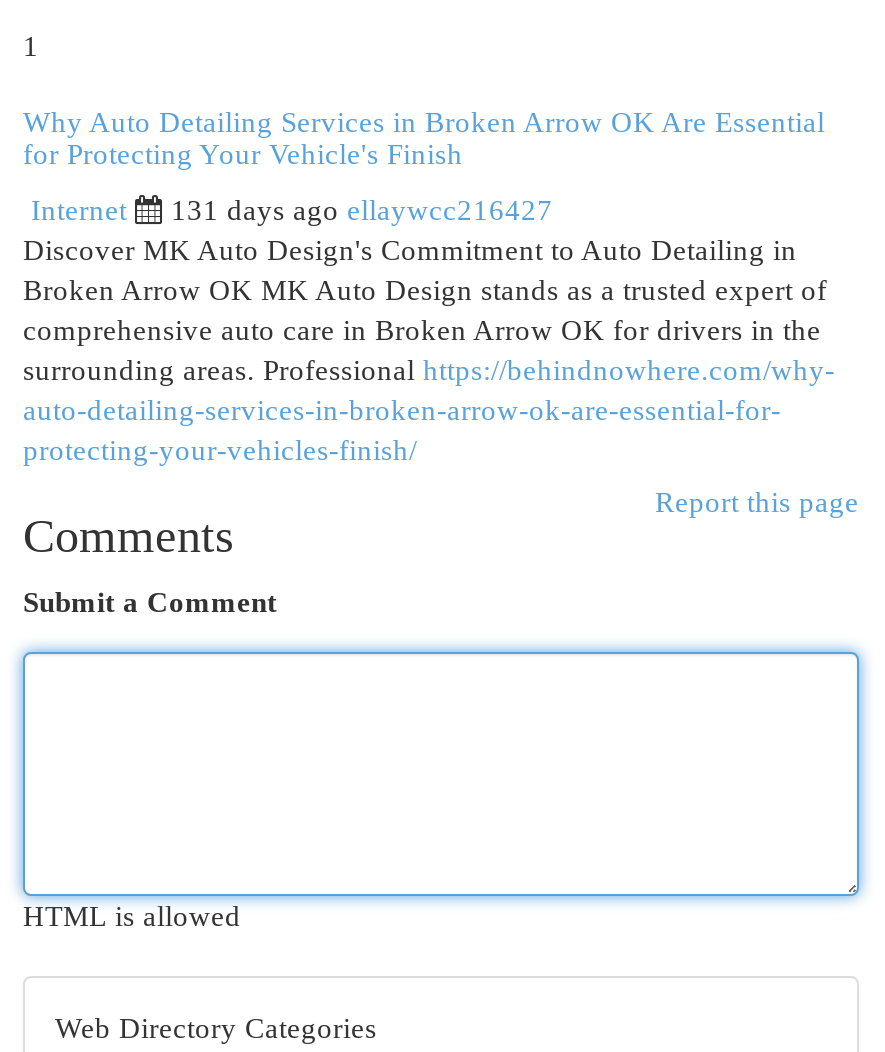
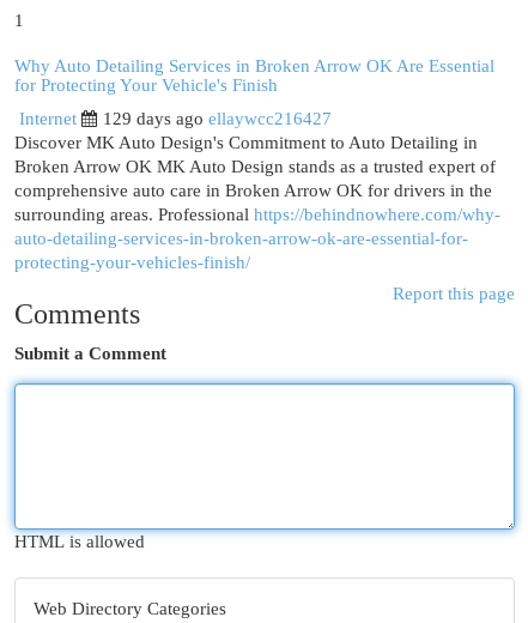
- 131 days ago ellaywcc216427
+ 129 days ago ellaywcc216427
